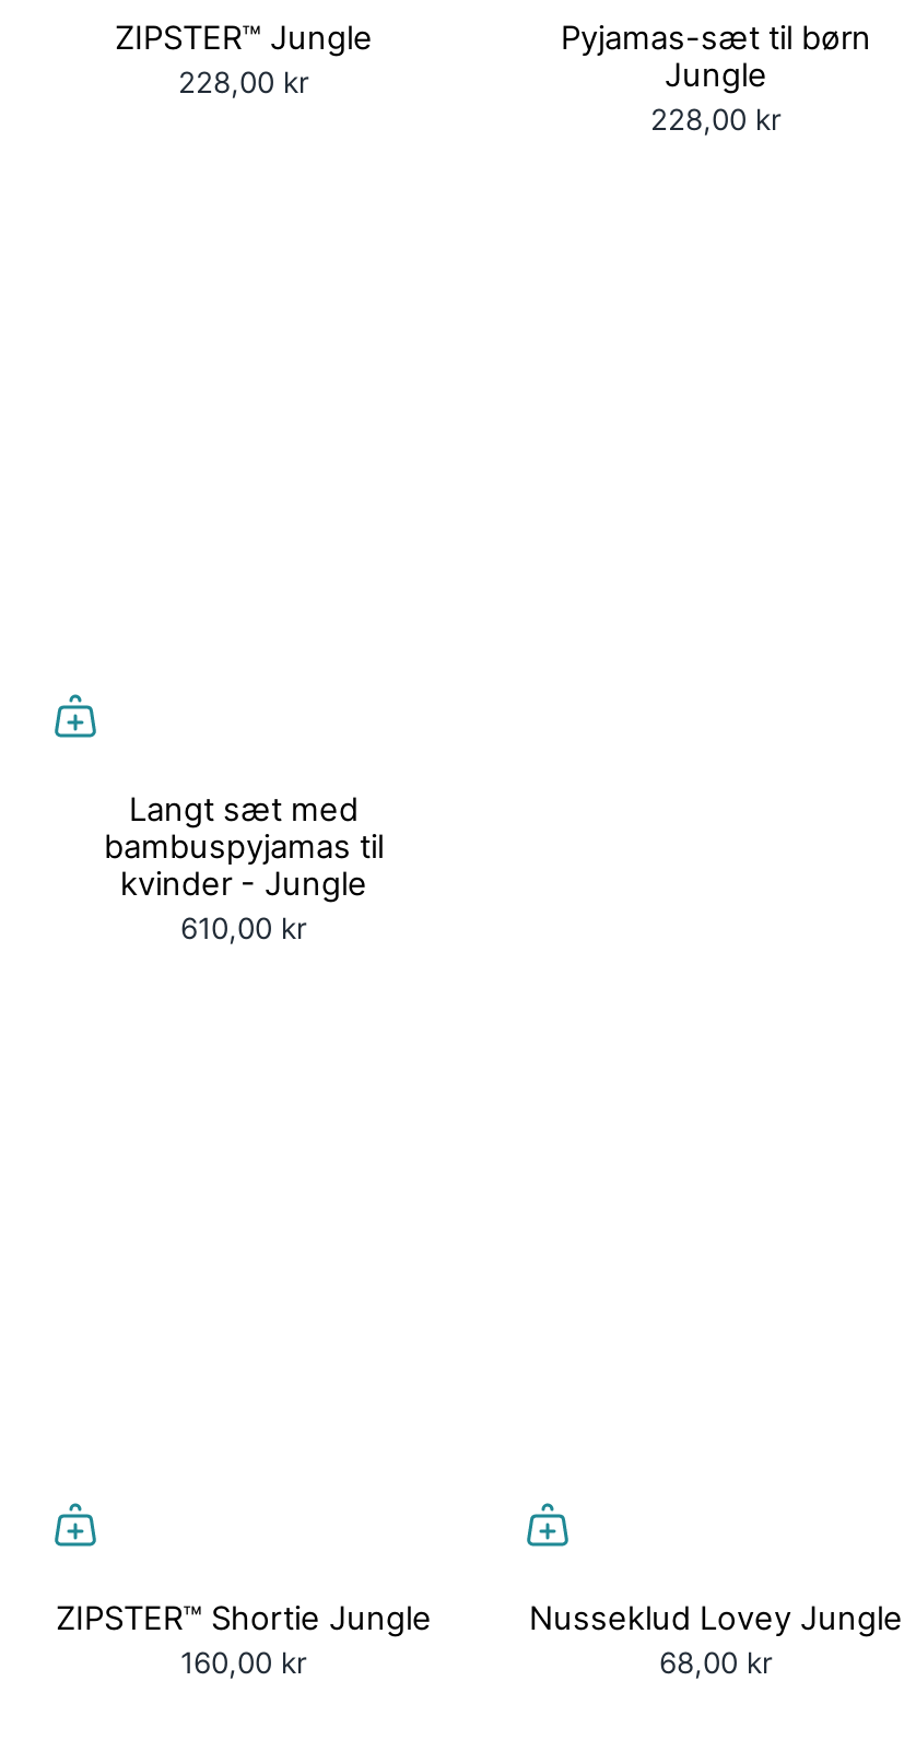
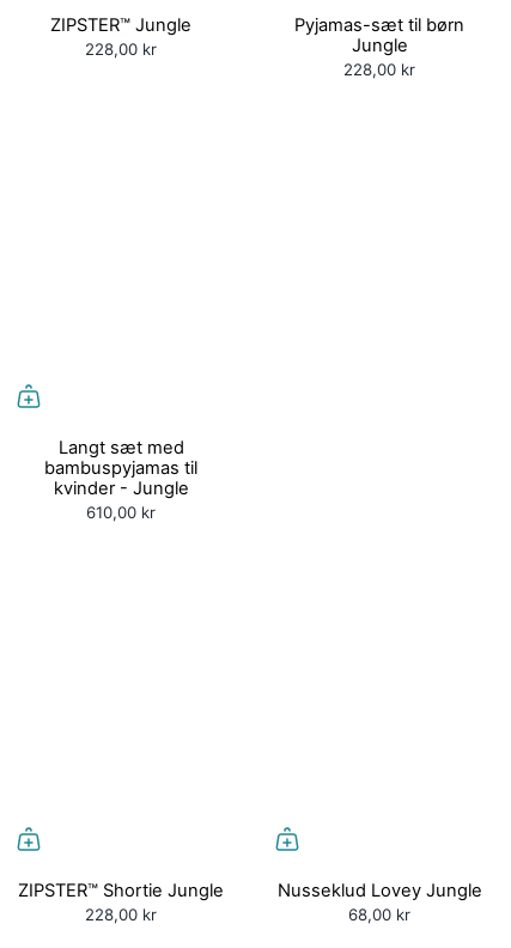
- 160,00 kr
+ 228,00 kr
